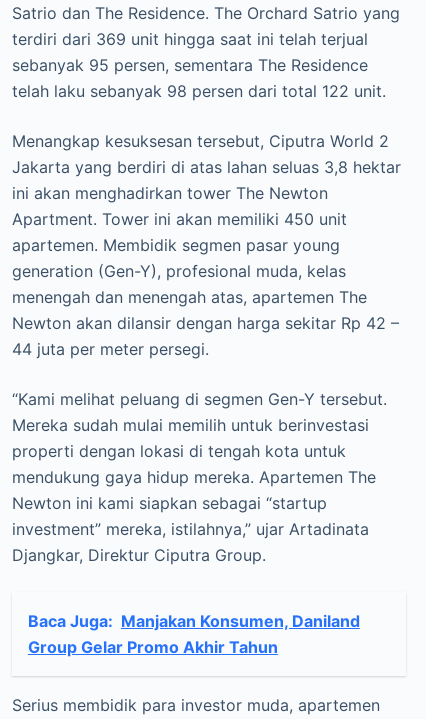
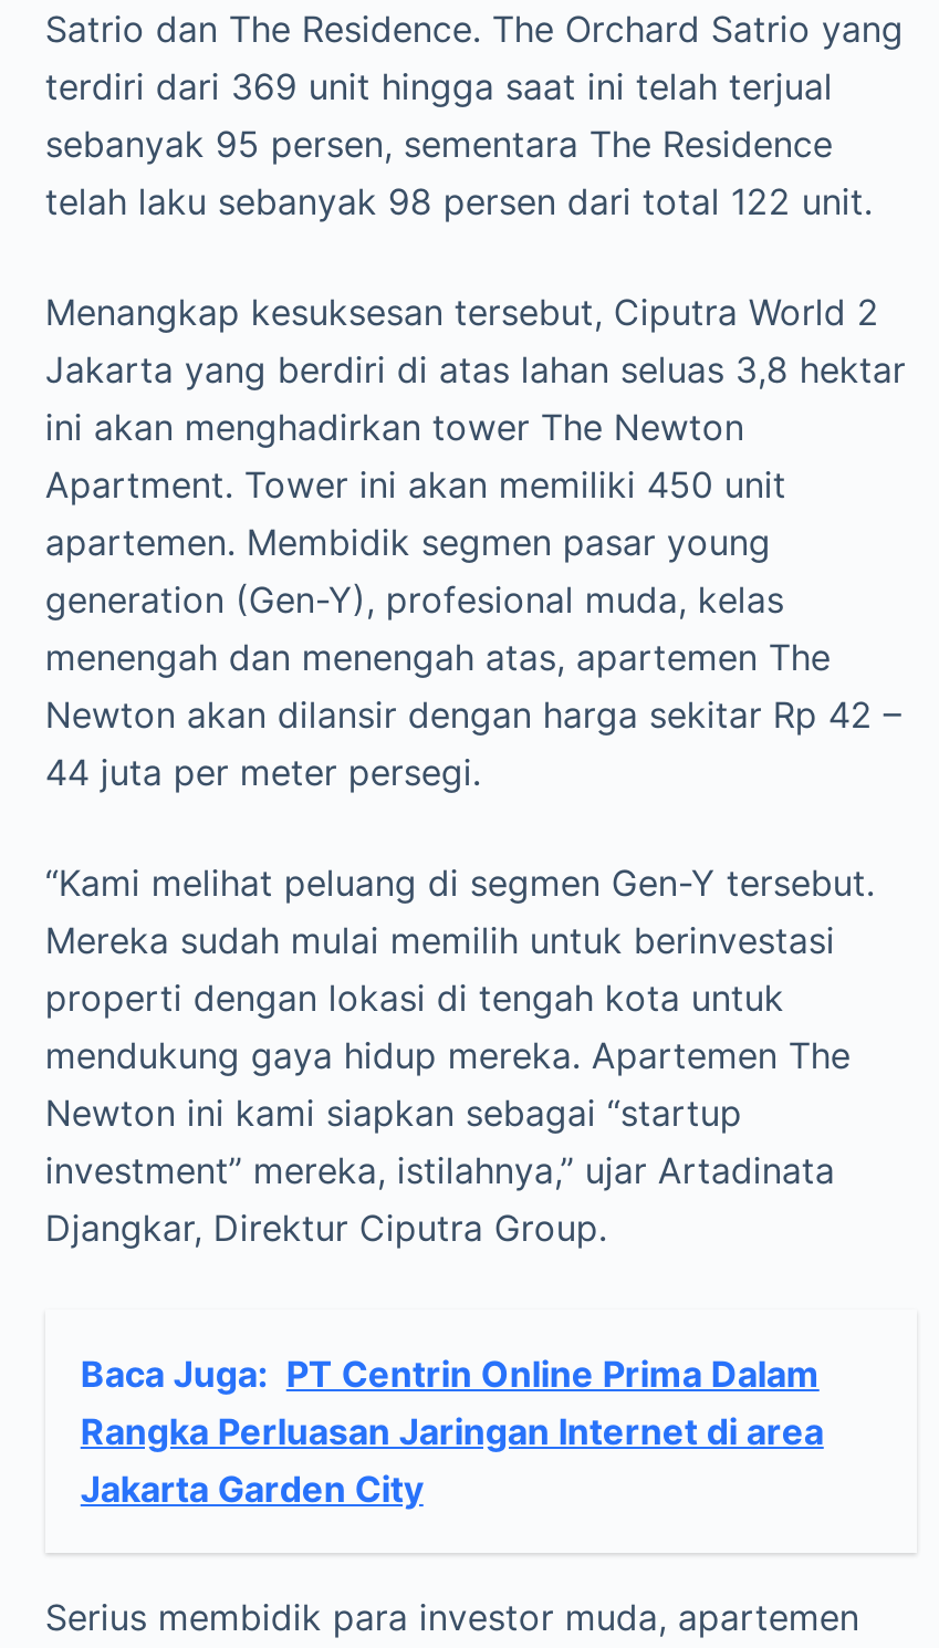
- Baca Juga: Manjakan Konsumen, Daniland
- Group Gelar Promo Akhir Tahun
+ Baca Juga: PT Centrin Online Prima Dalam
+ Rangka Perluasan Jaringan Internet di area
+ Jakarta Garden City
